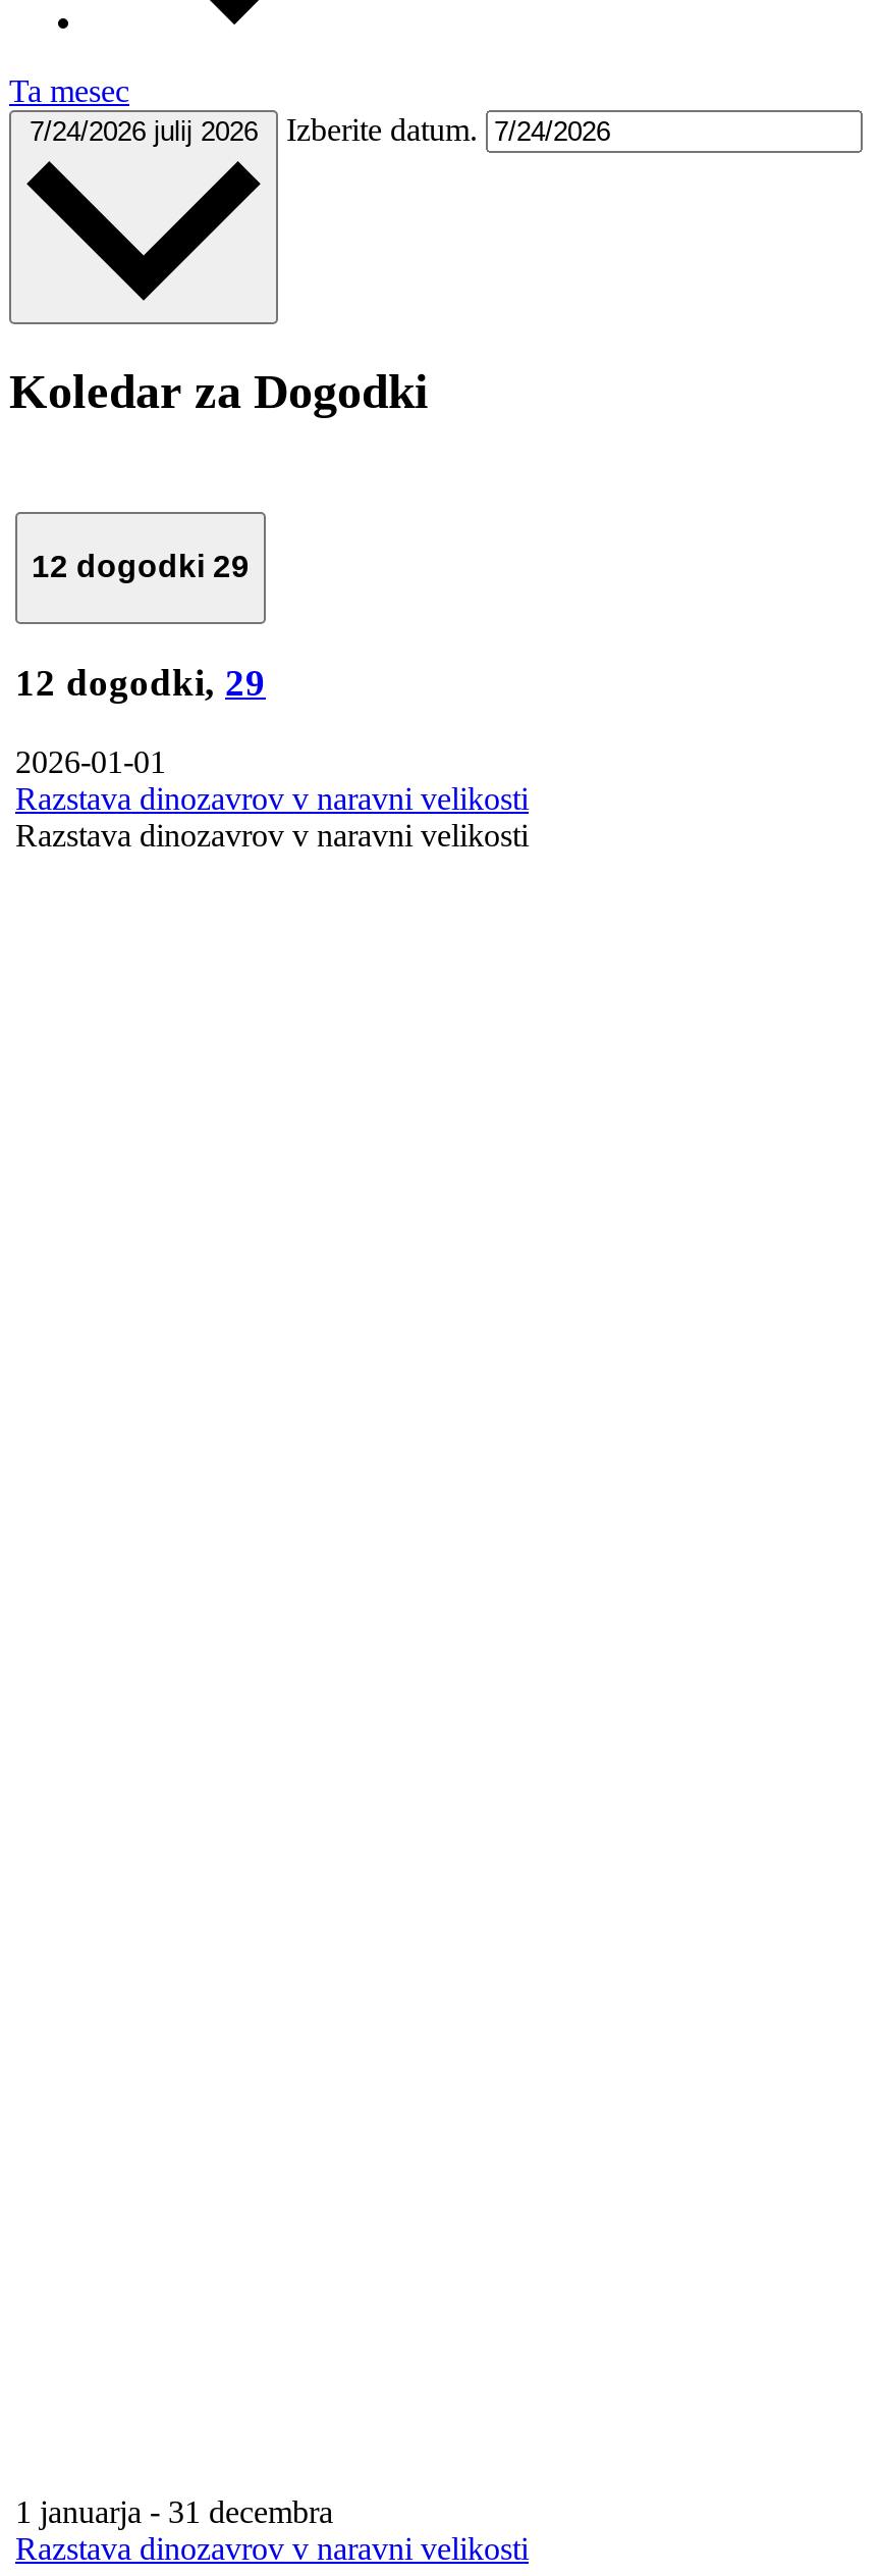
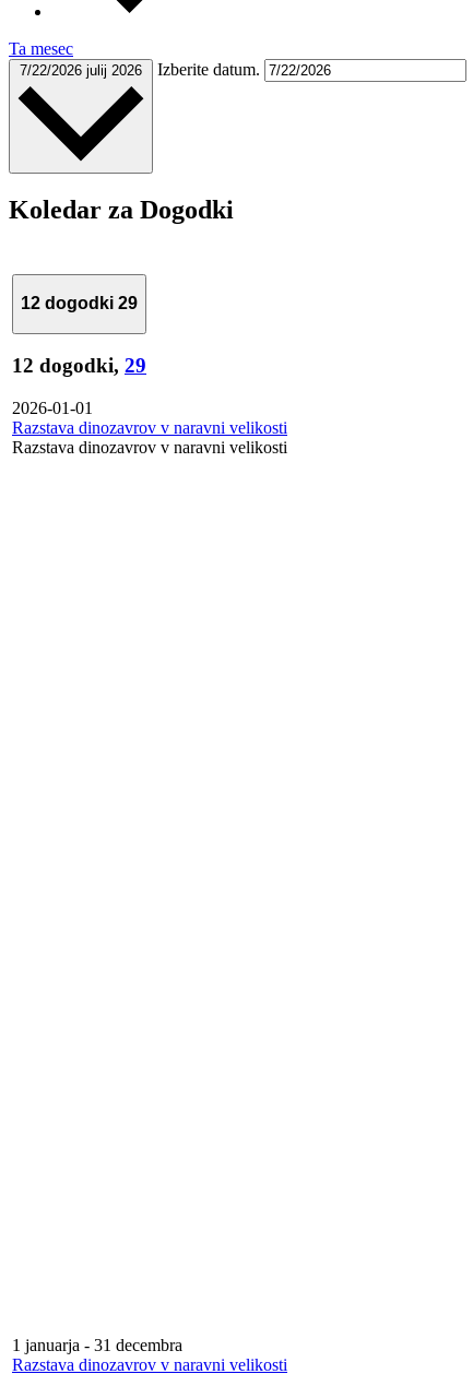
- 7/24/2026 julij 2026 Izberite datum.
+ 7/22/2026 julij 2026 Izberite datum.
